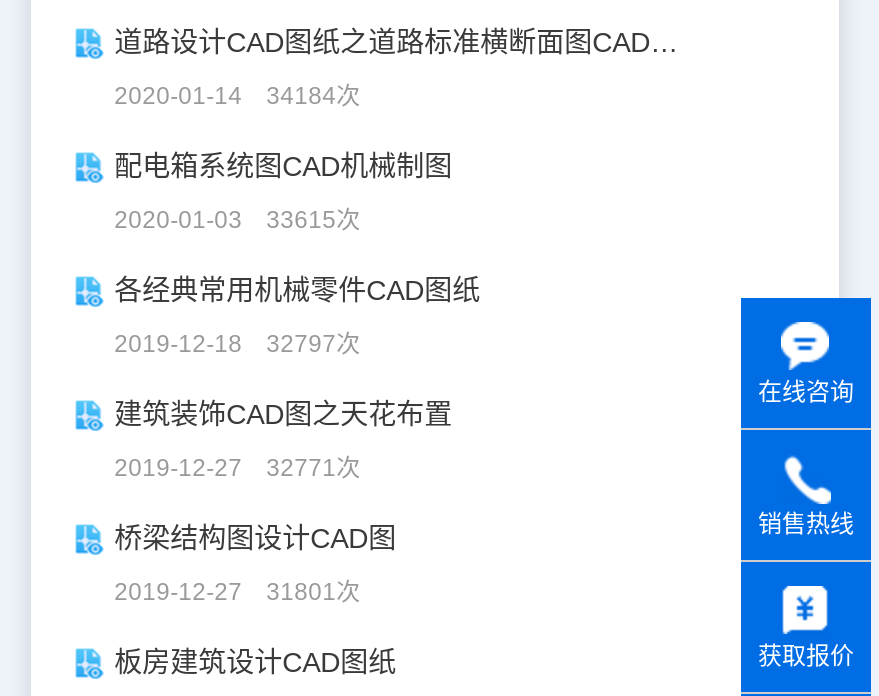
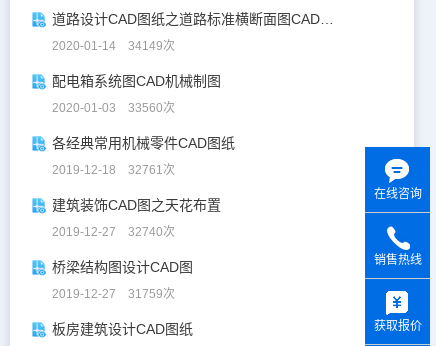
- 2020-01-14 34184次
+ 2020-01-14 34149次

- 2020-01-03 33615次
+ 2020-01-03 33560次

- 2019-12-18 32797次
+ 2019-12-18 32761次

- 2019-12-27 32771次
+ 2019-12-27 32740次

- 2019-12-27 31801次
+ 2019-12-27 31759次
